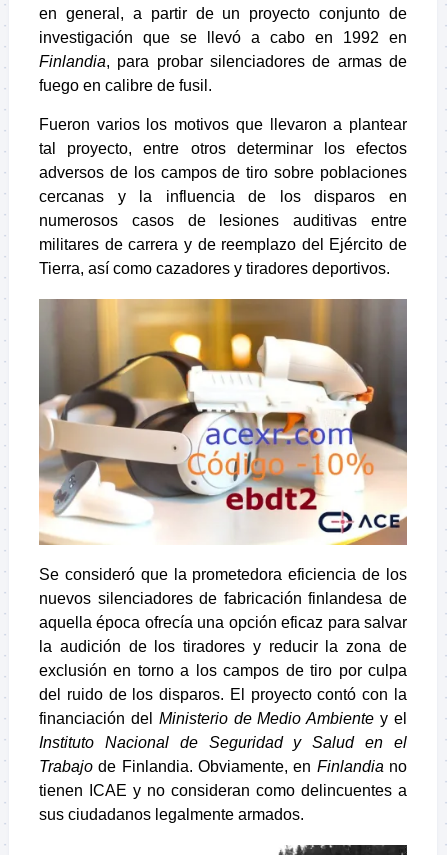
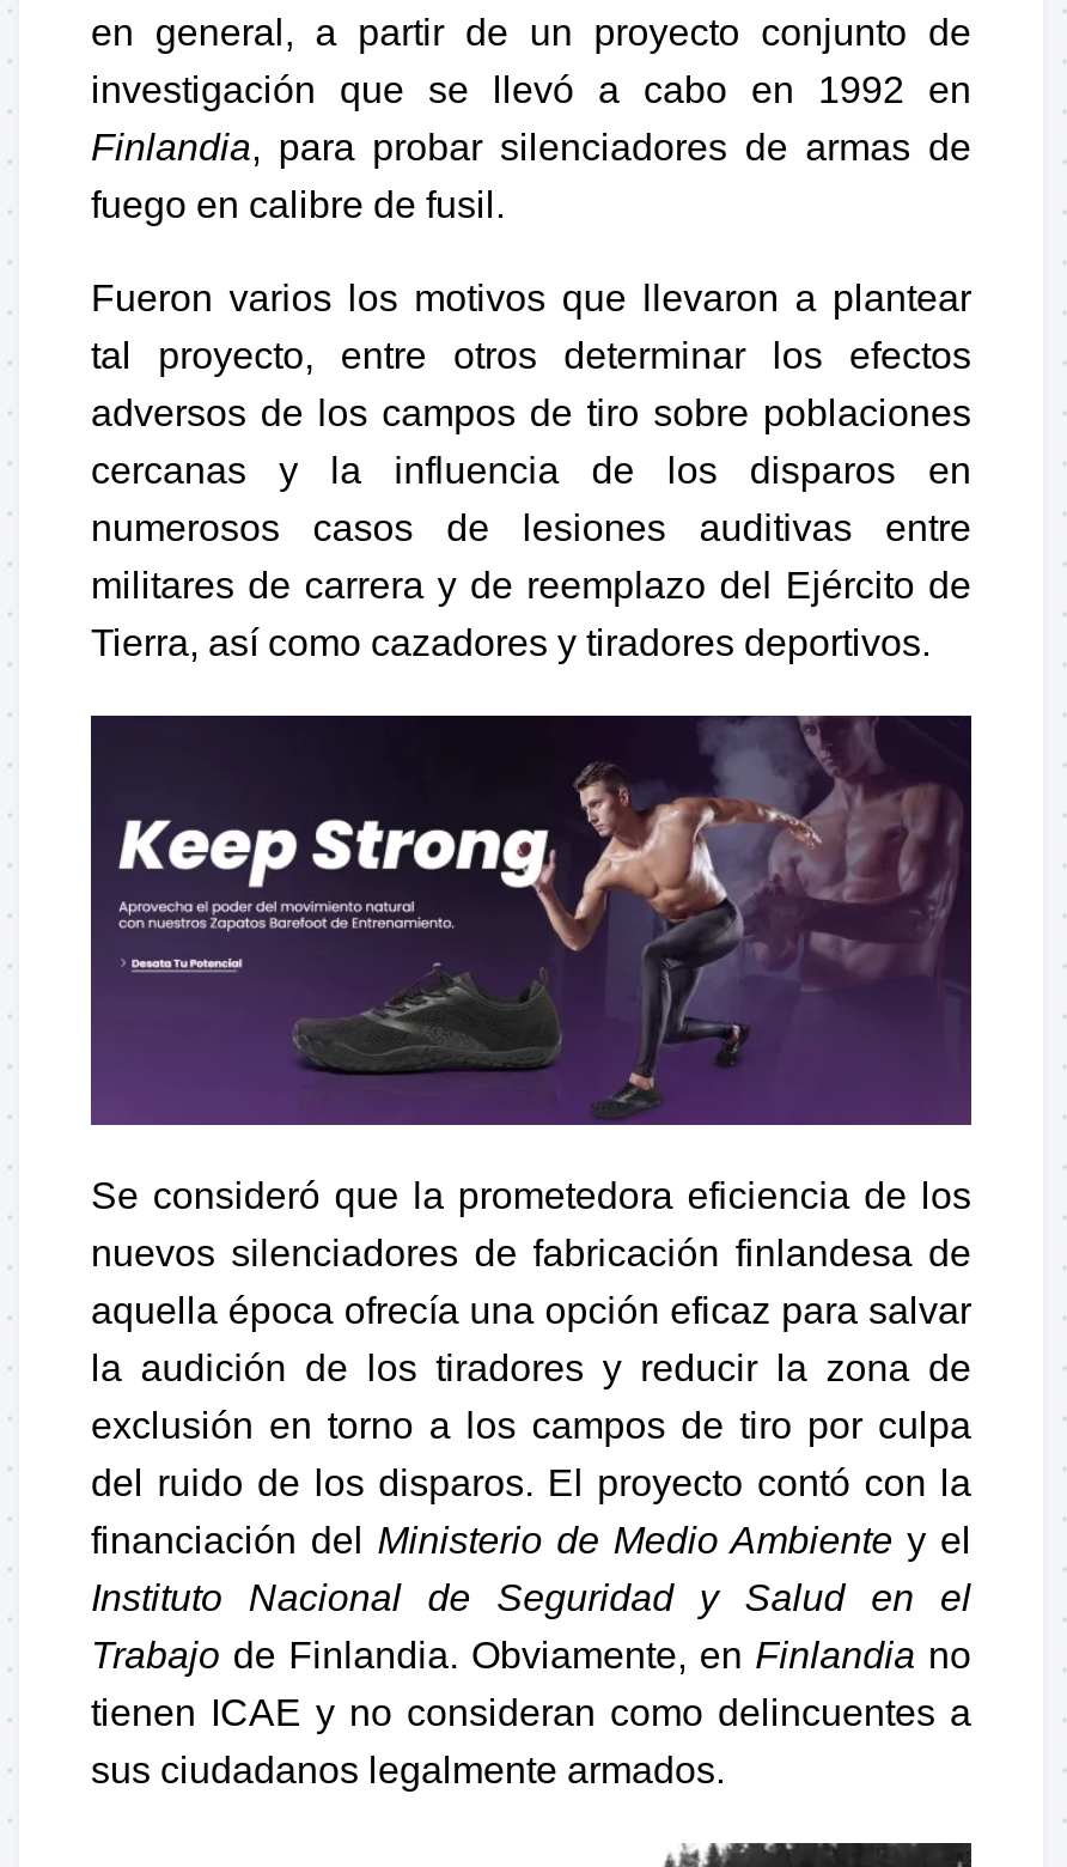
- [image]
+ [image]
